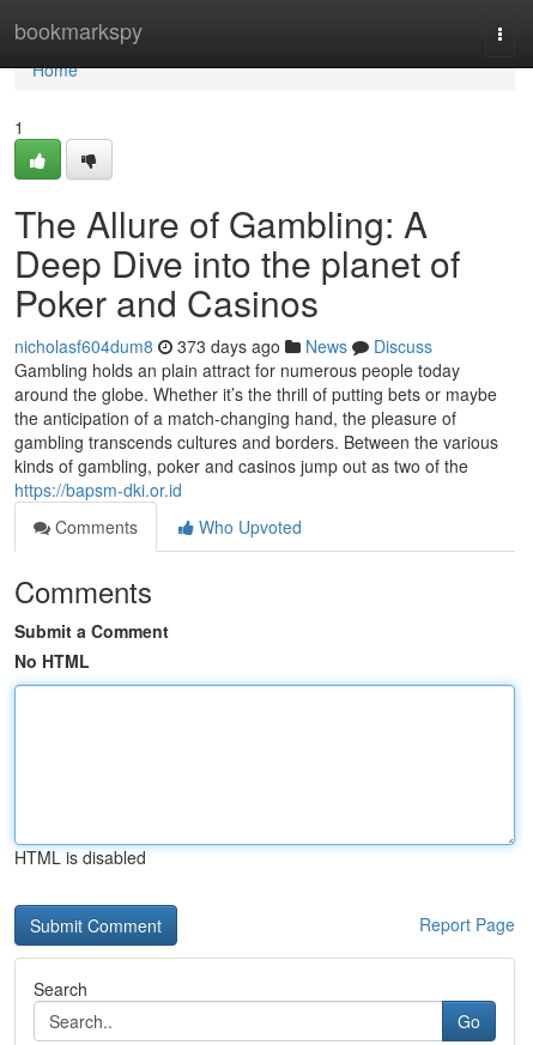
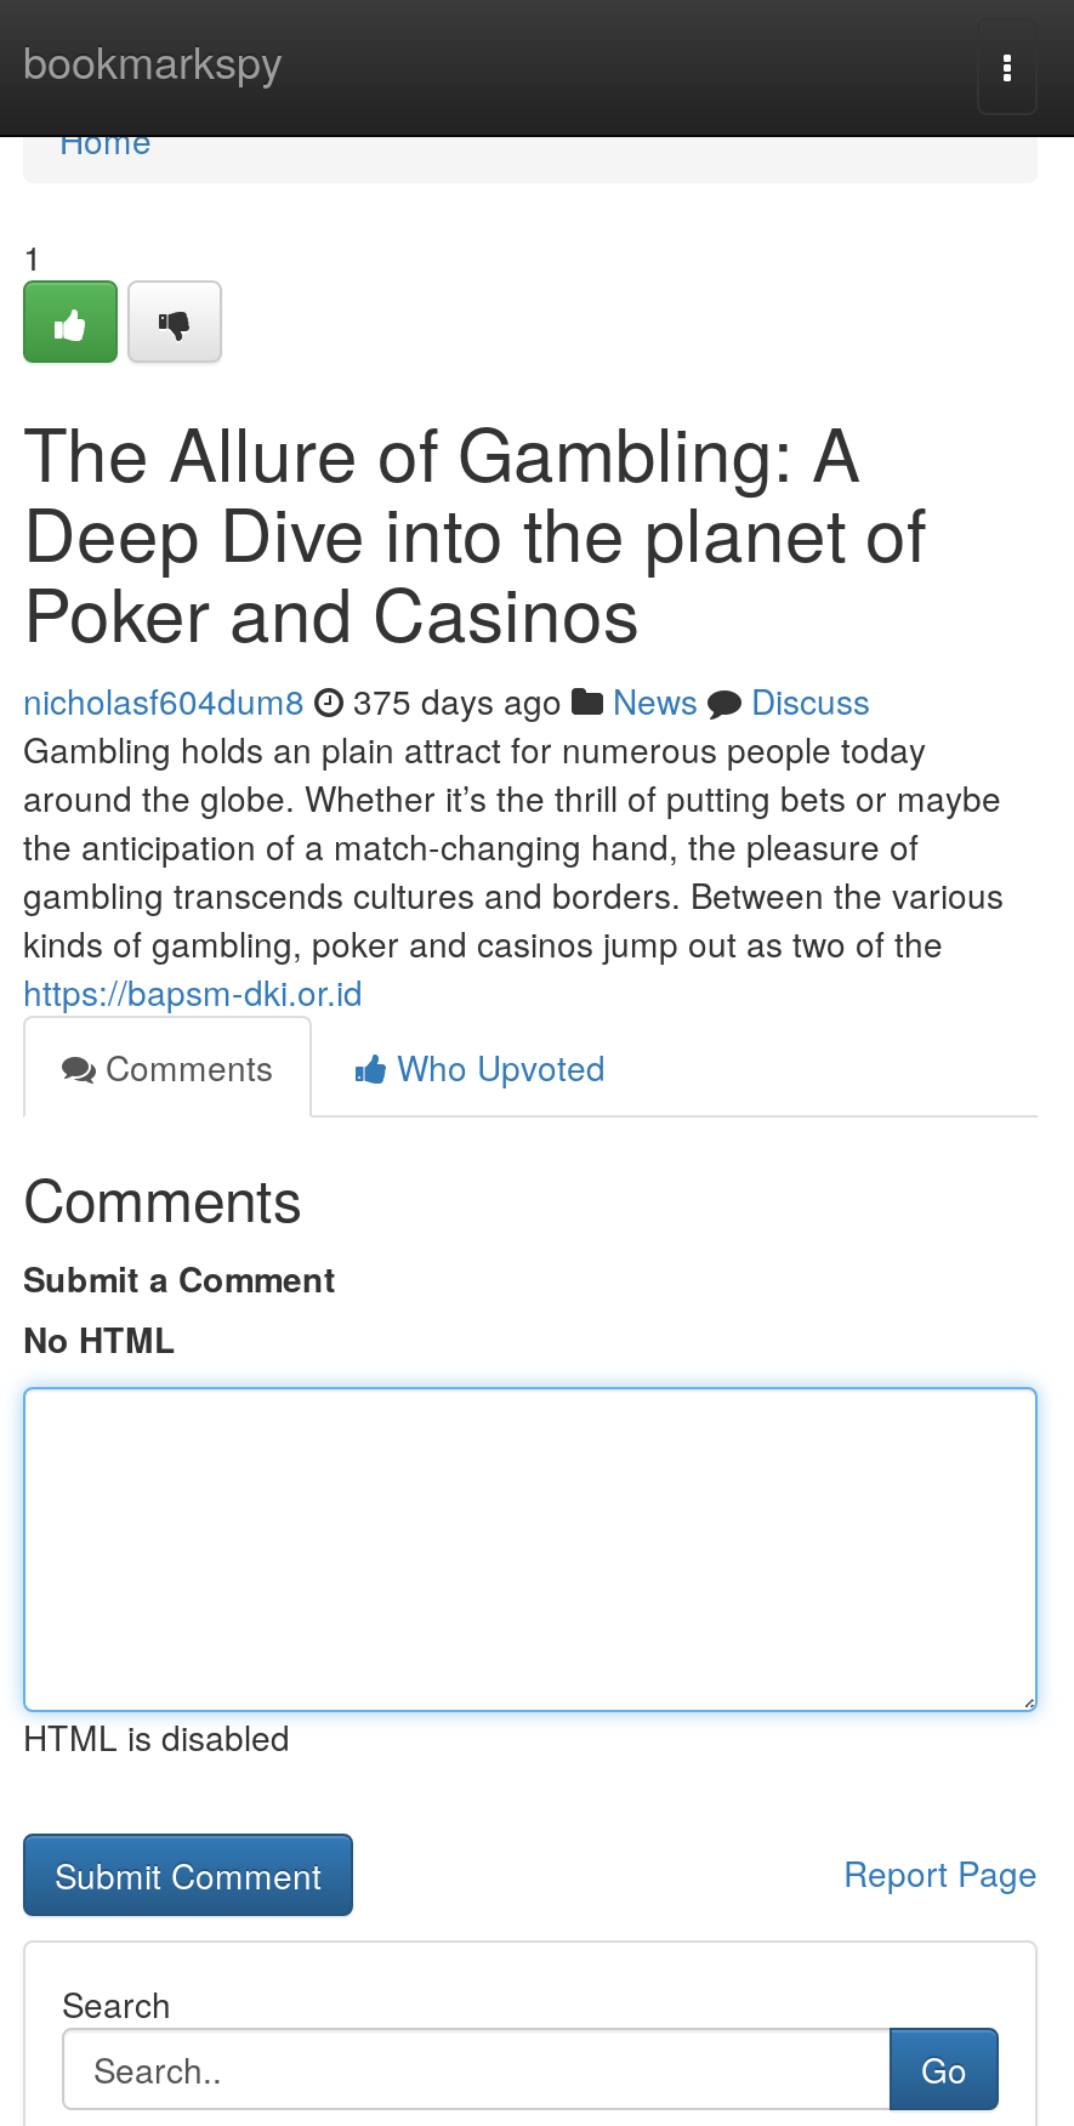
- nicholasf604dum8 373 days ago News Discuss
+ nicholasf604dum8 375 days ago News Discuss
